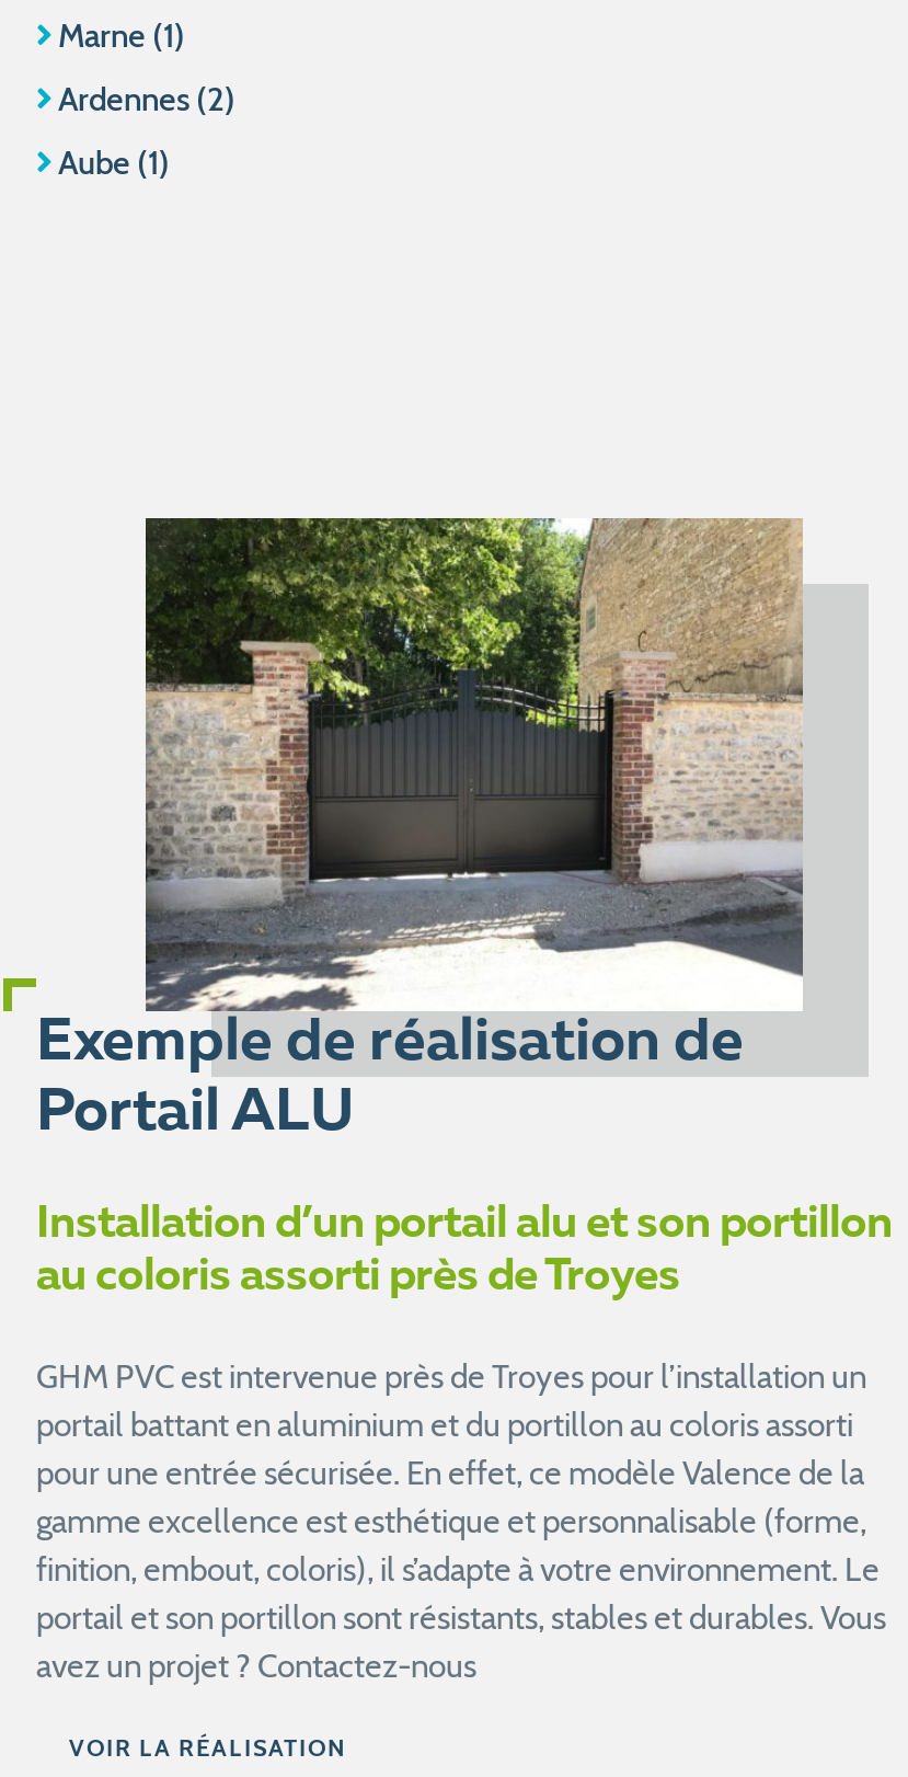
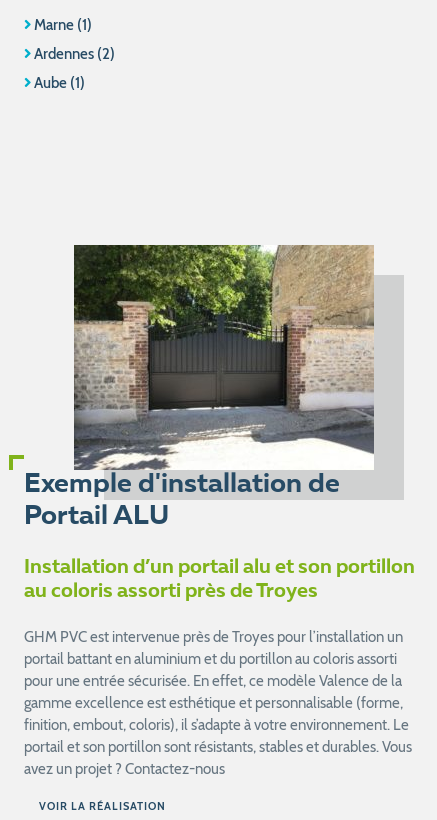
- Exemple de réalisation de
+ Exemple d'installation de
